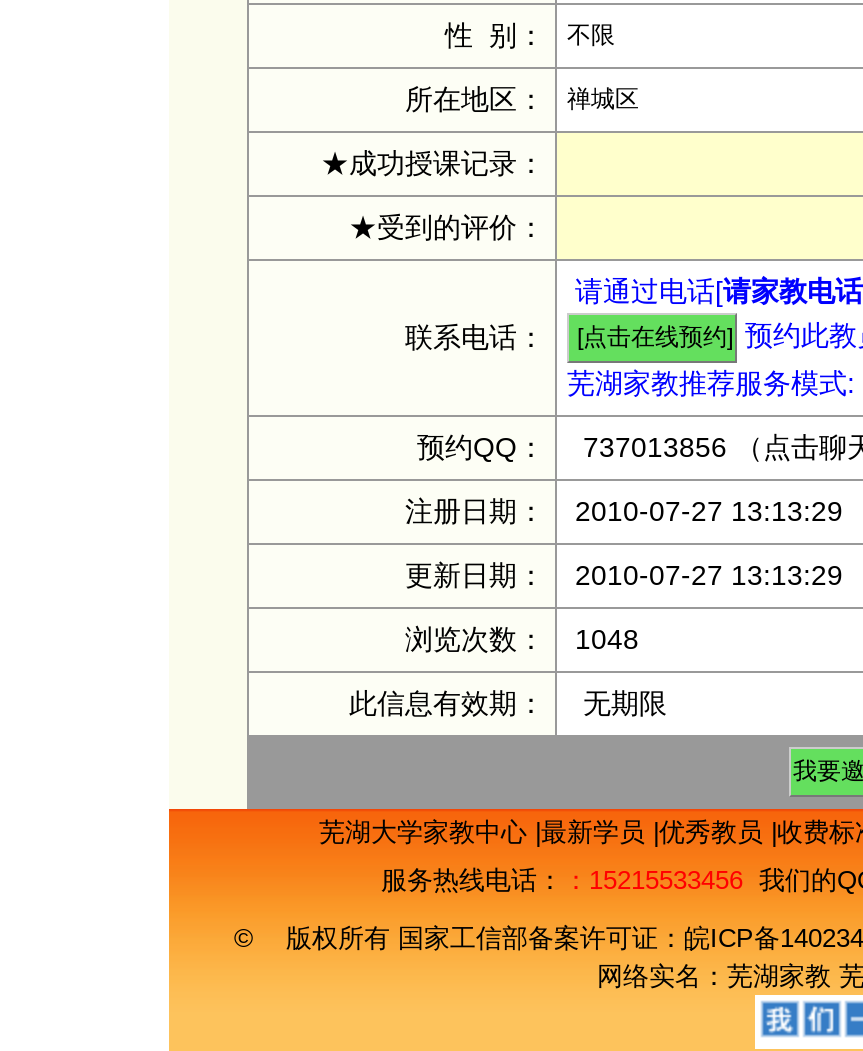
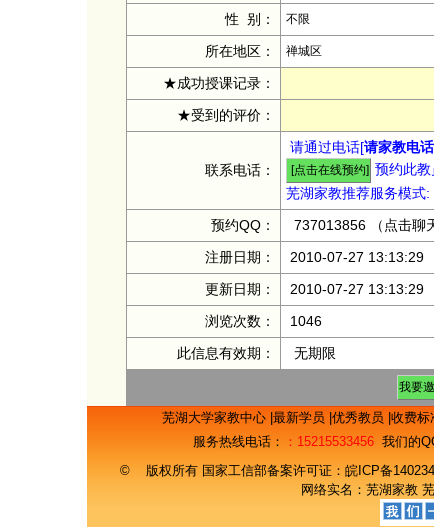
- 浏览次数： 1048
+ 浏览次数： 1046
